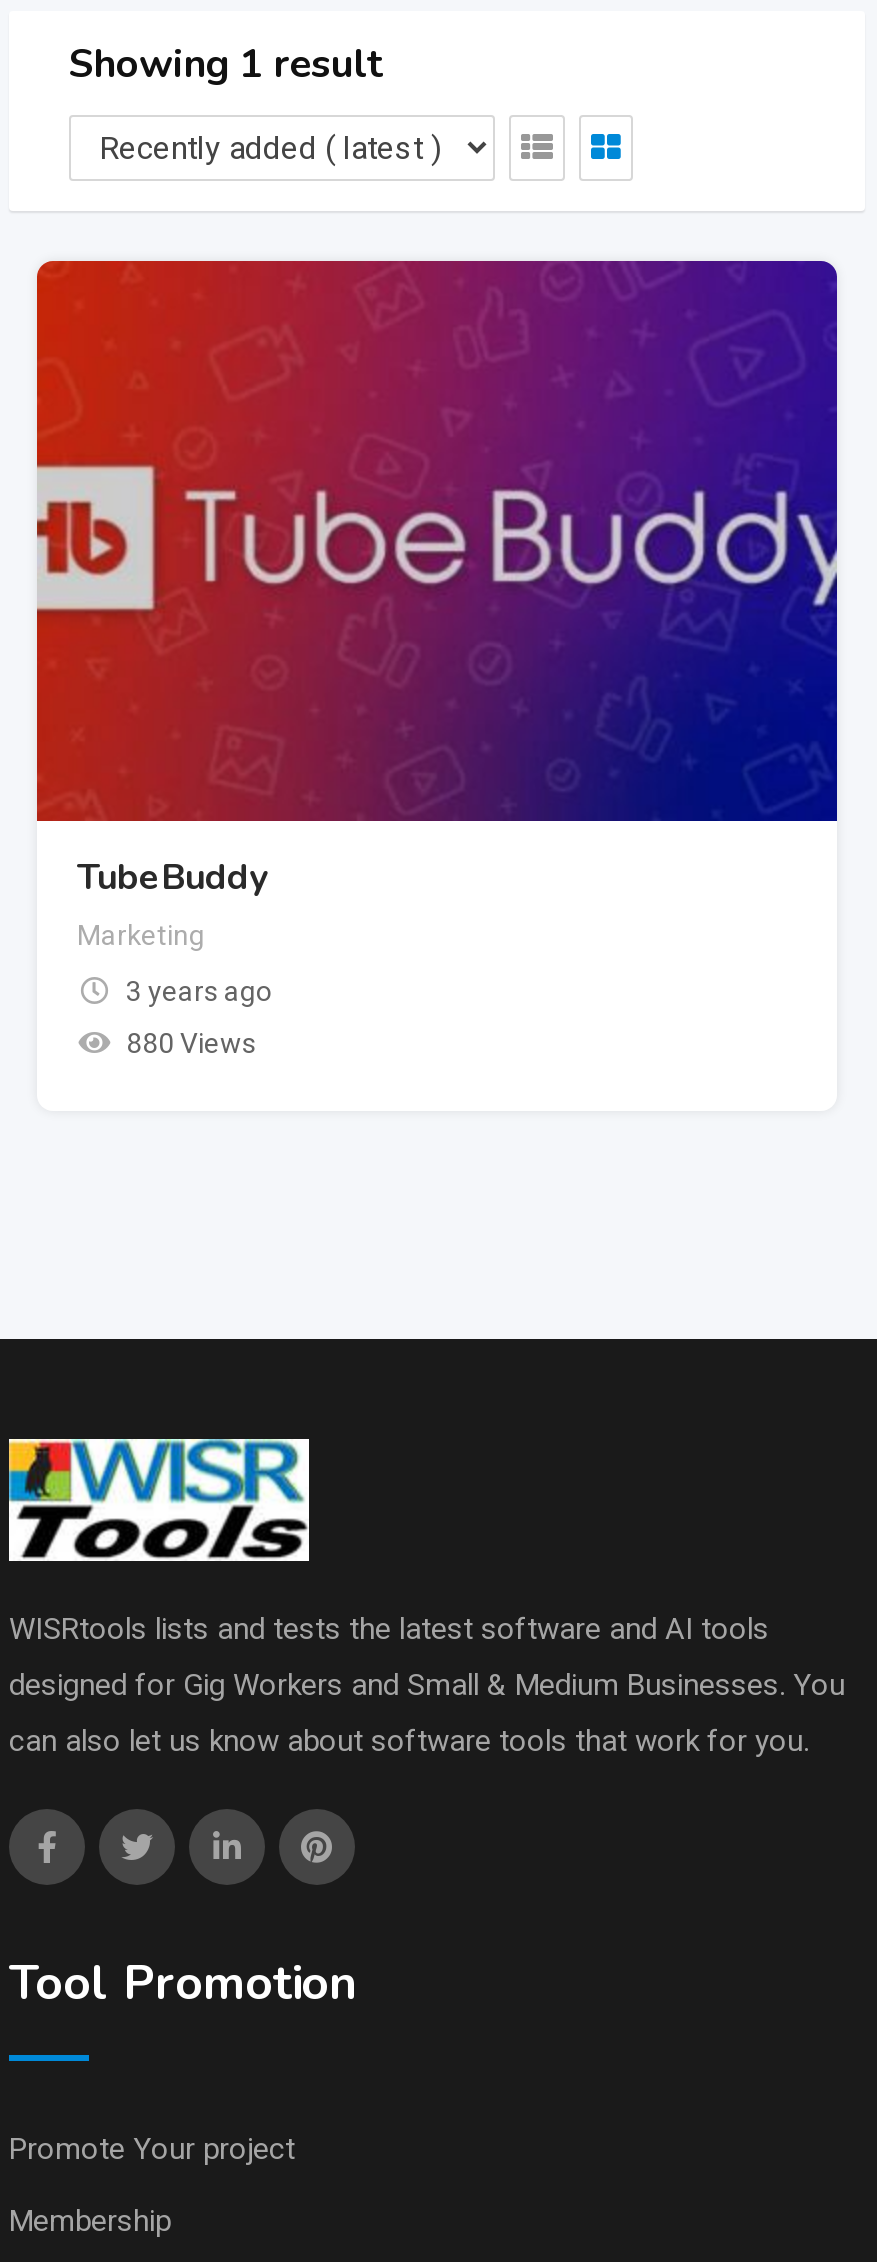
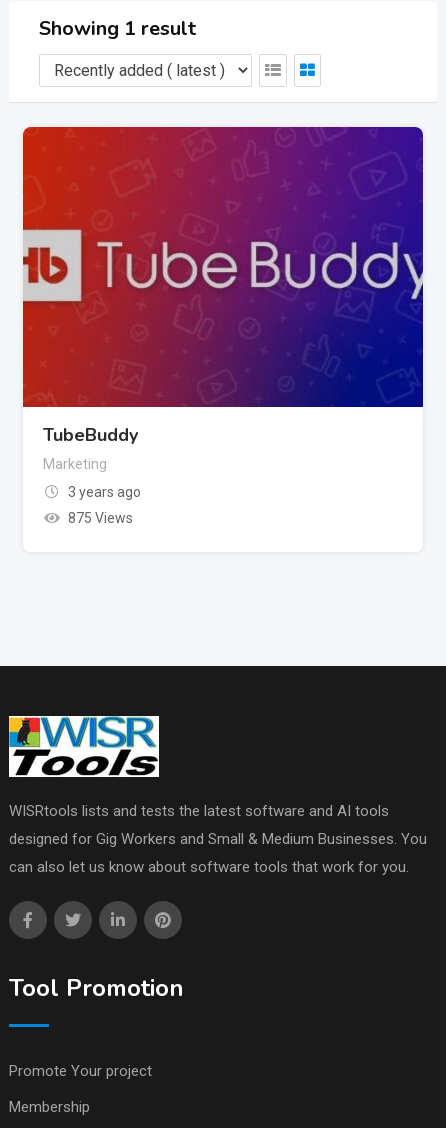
- 880 Views
+ 875 Views
